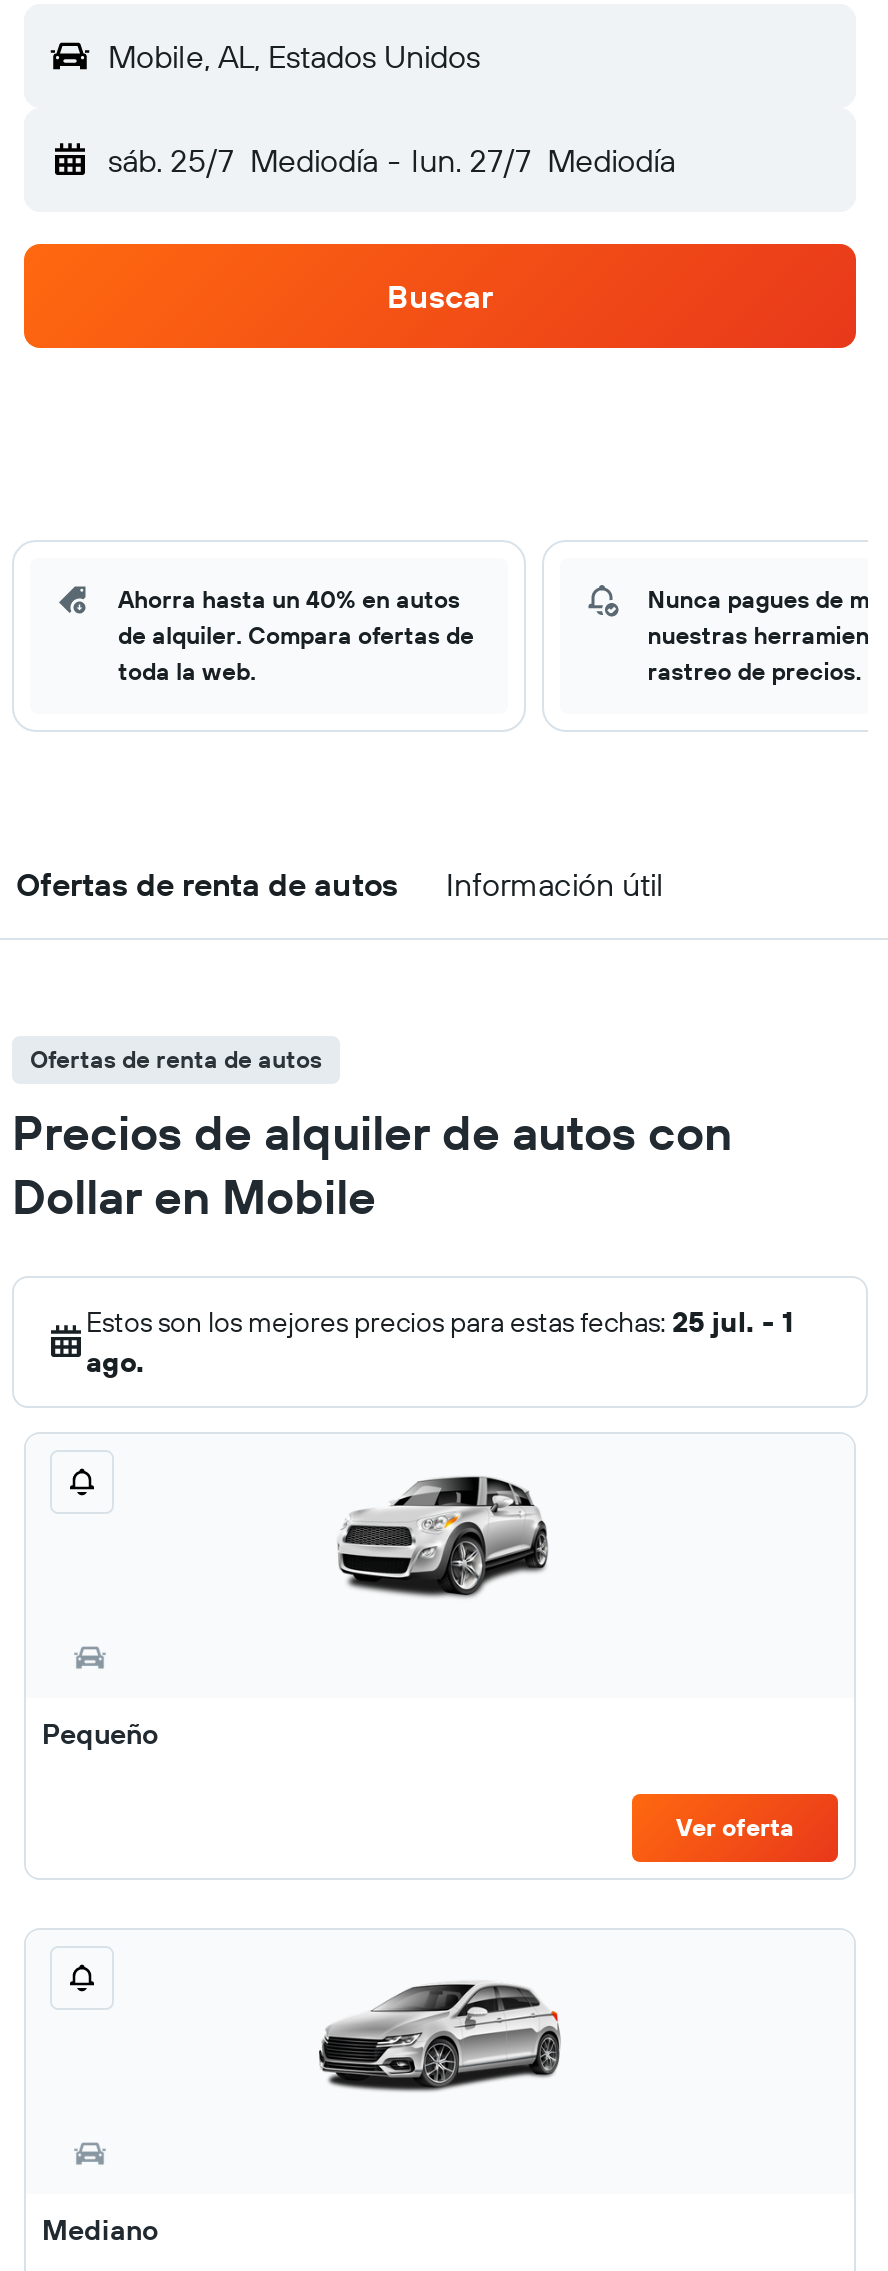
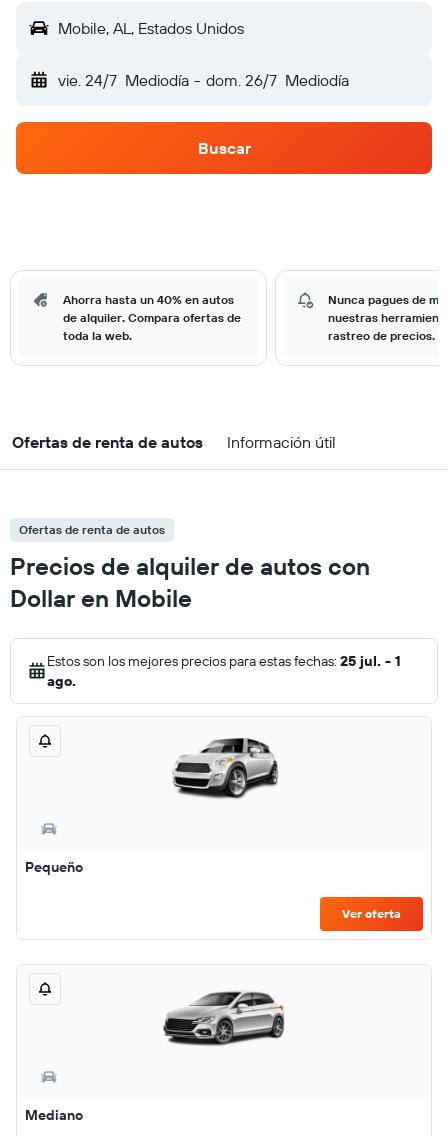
- sáb. 25/7 Mediodía - lun. 27/7 Mediodía
+ vie. 24/7 Mediodía - dom. 26/7 Mediodía
